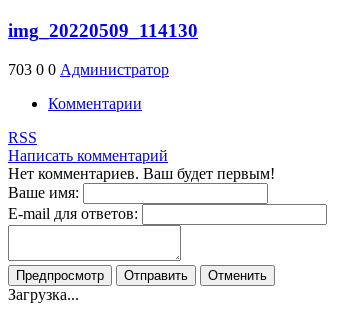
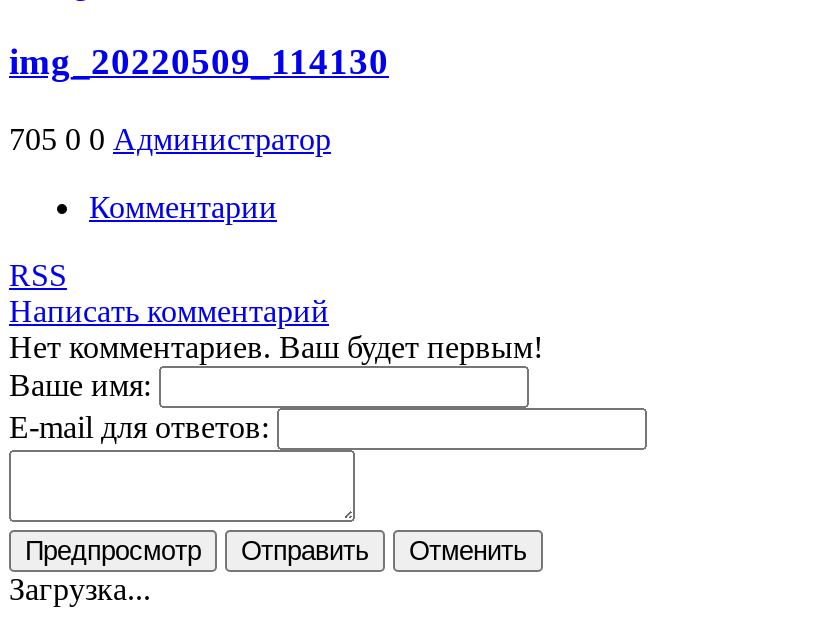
- 703 0 0 Администратор
+ 705 0 0 Администратор
